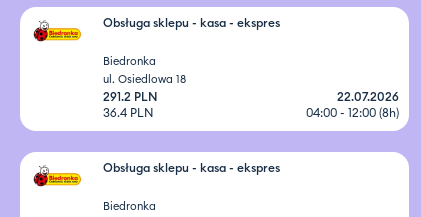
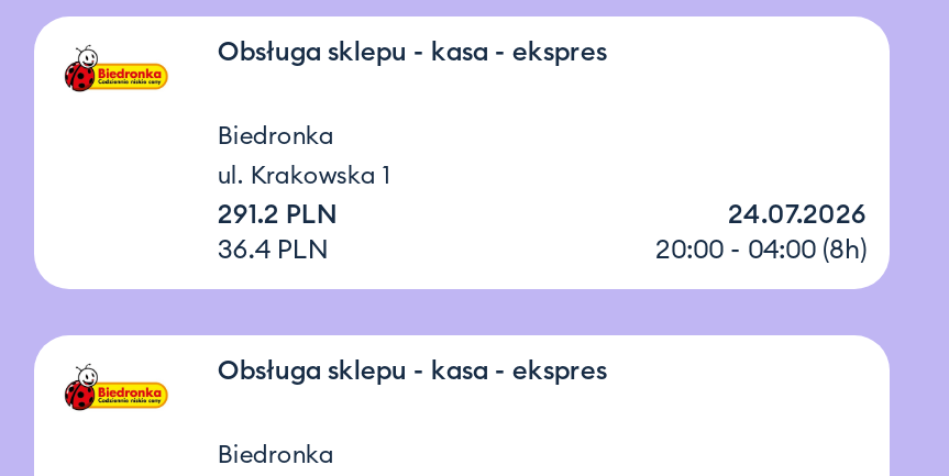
- ul. Osiedlowa 18
+ ul. Krakowska 1

- 22.07.2026
+ 24.07.2026

- 04:00 - 12:00 (8h)
+ 20:00 - 04:00 (8h)
